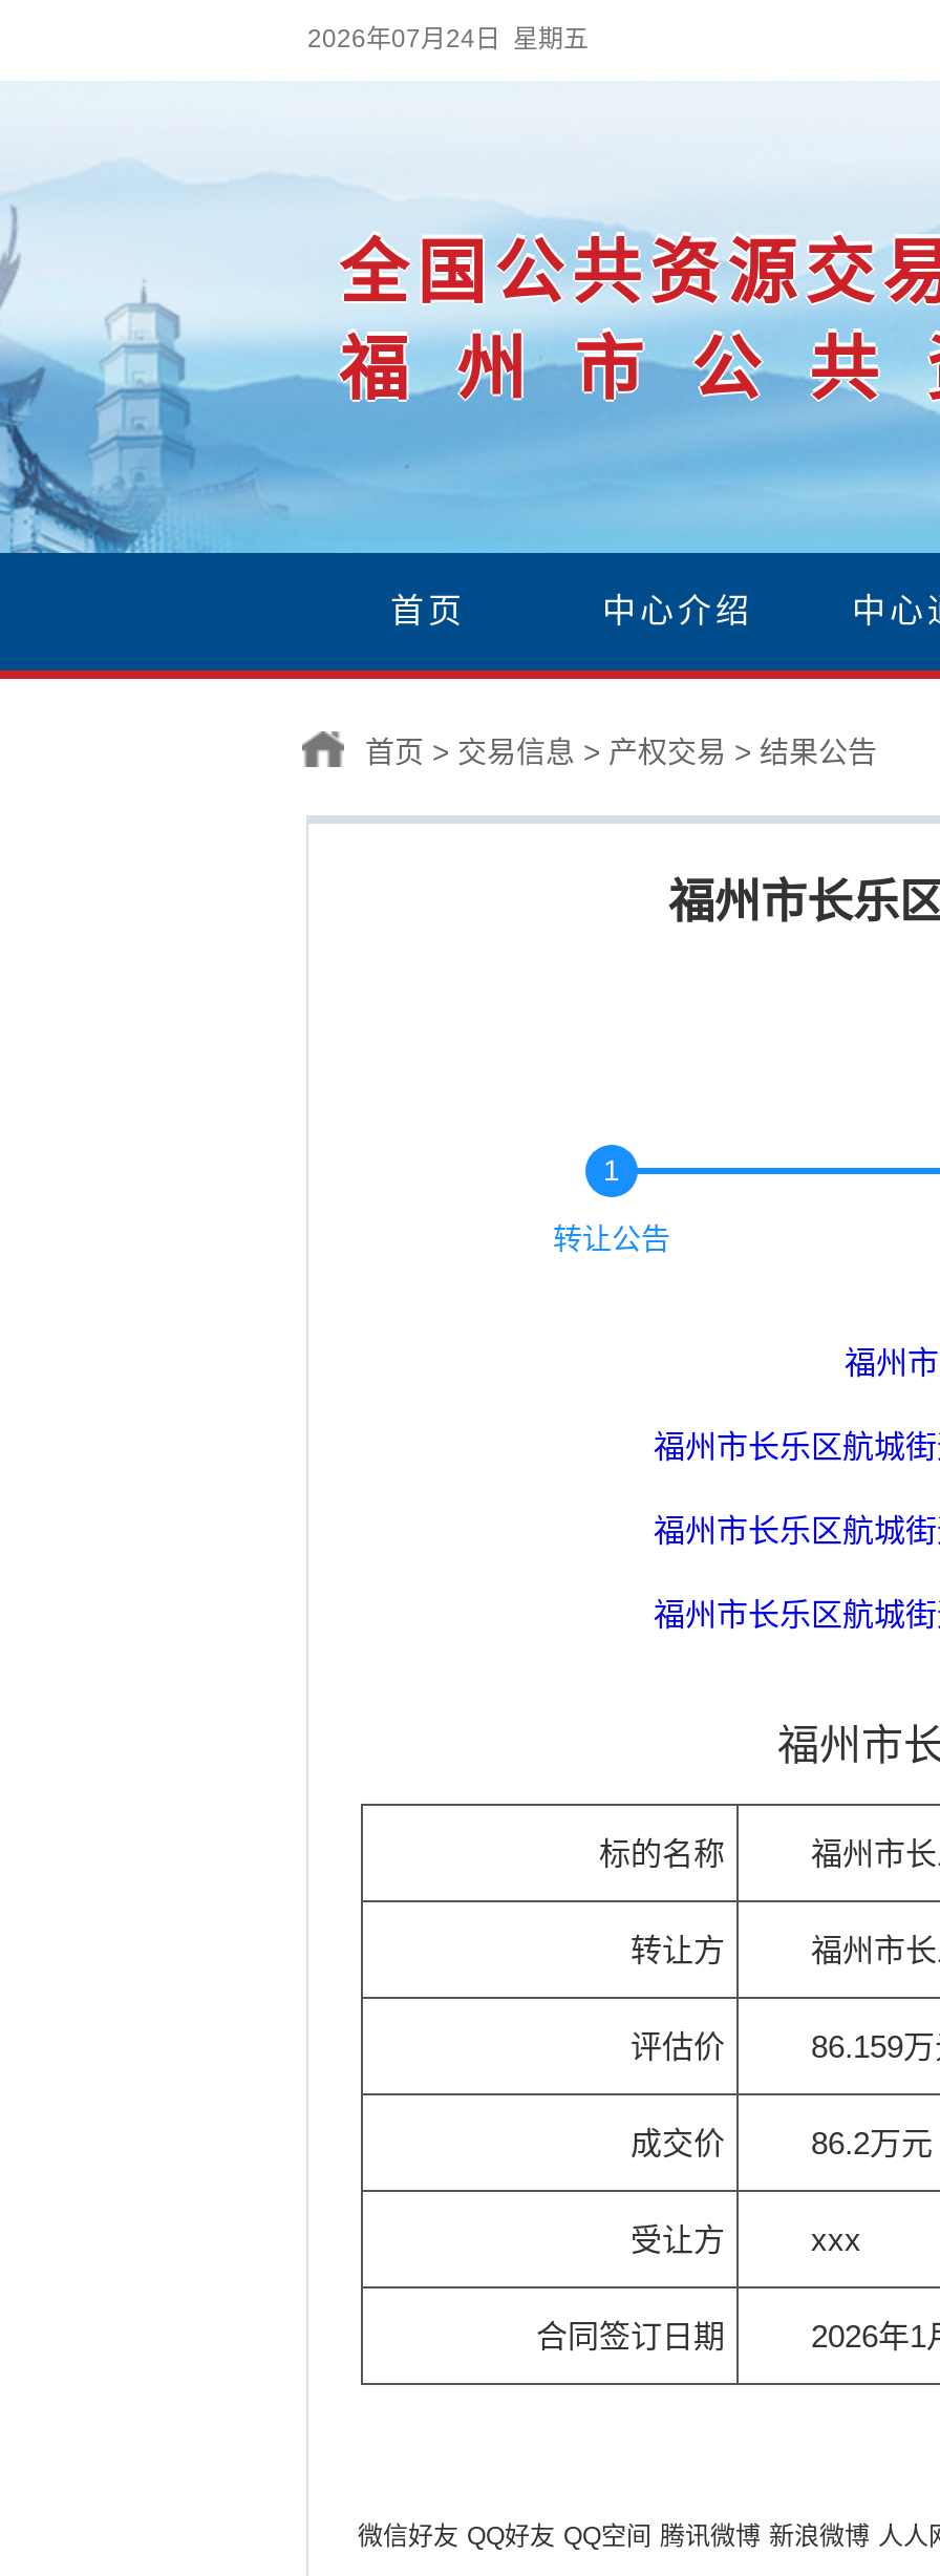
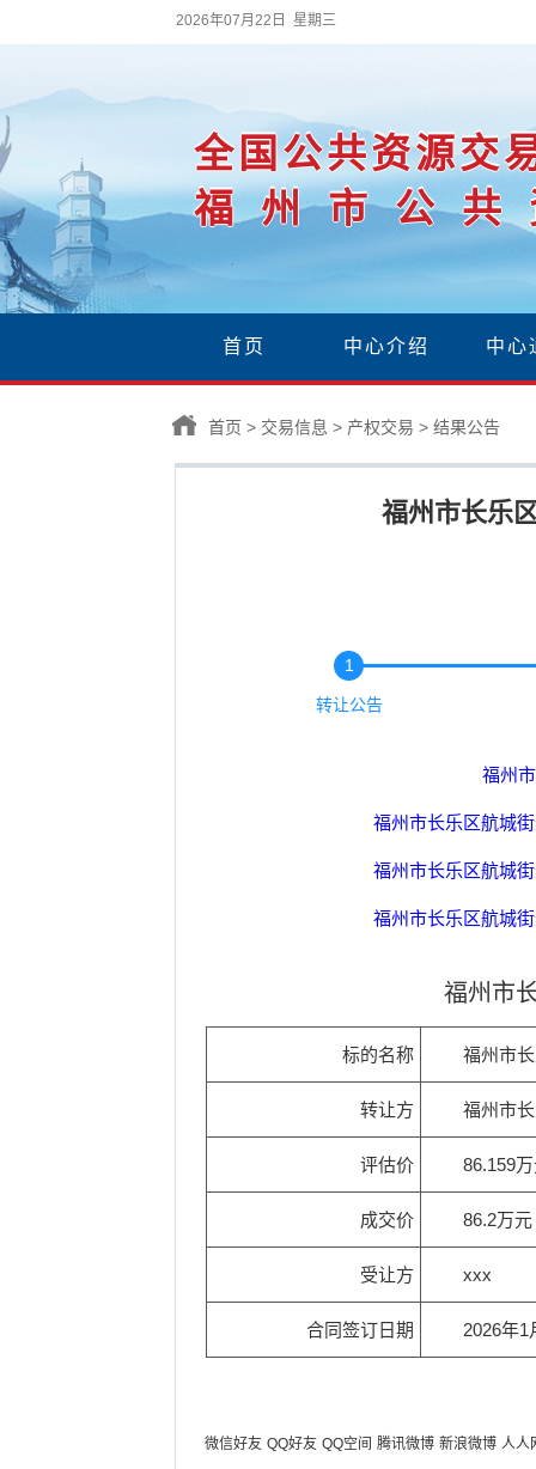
- 2026年07月24日 星期五
+ 2026年07月22日 星期三
